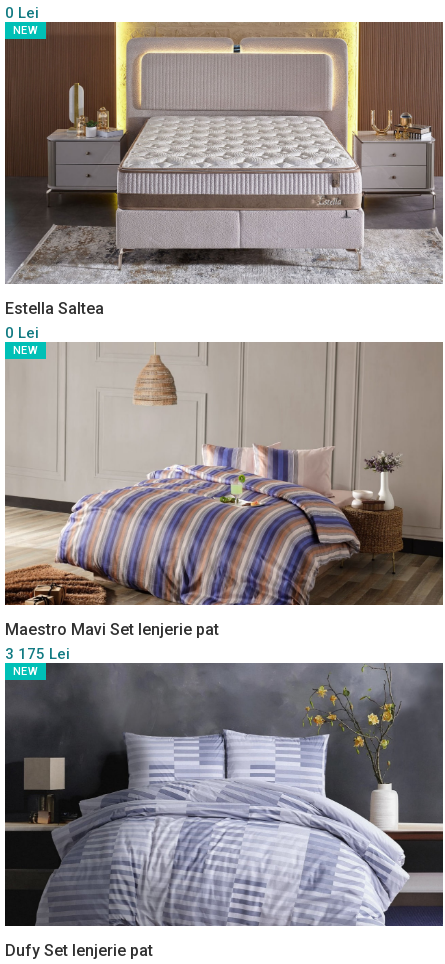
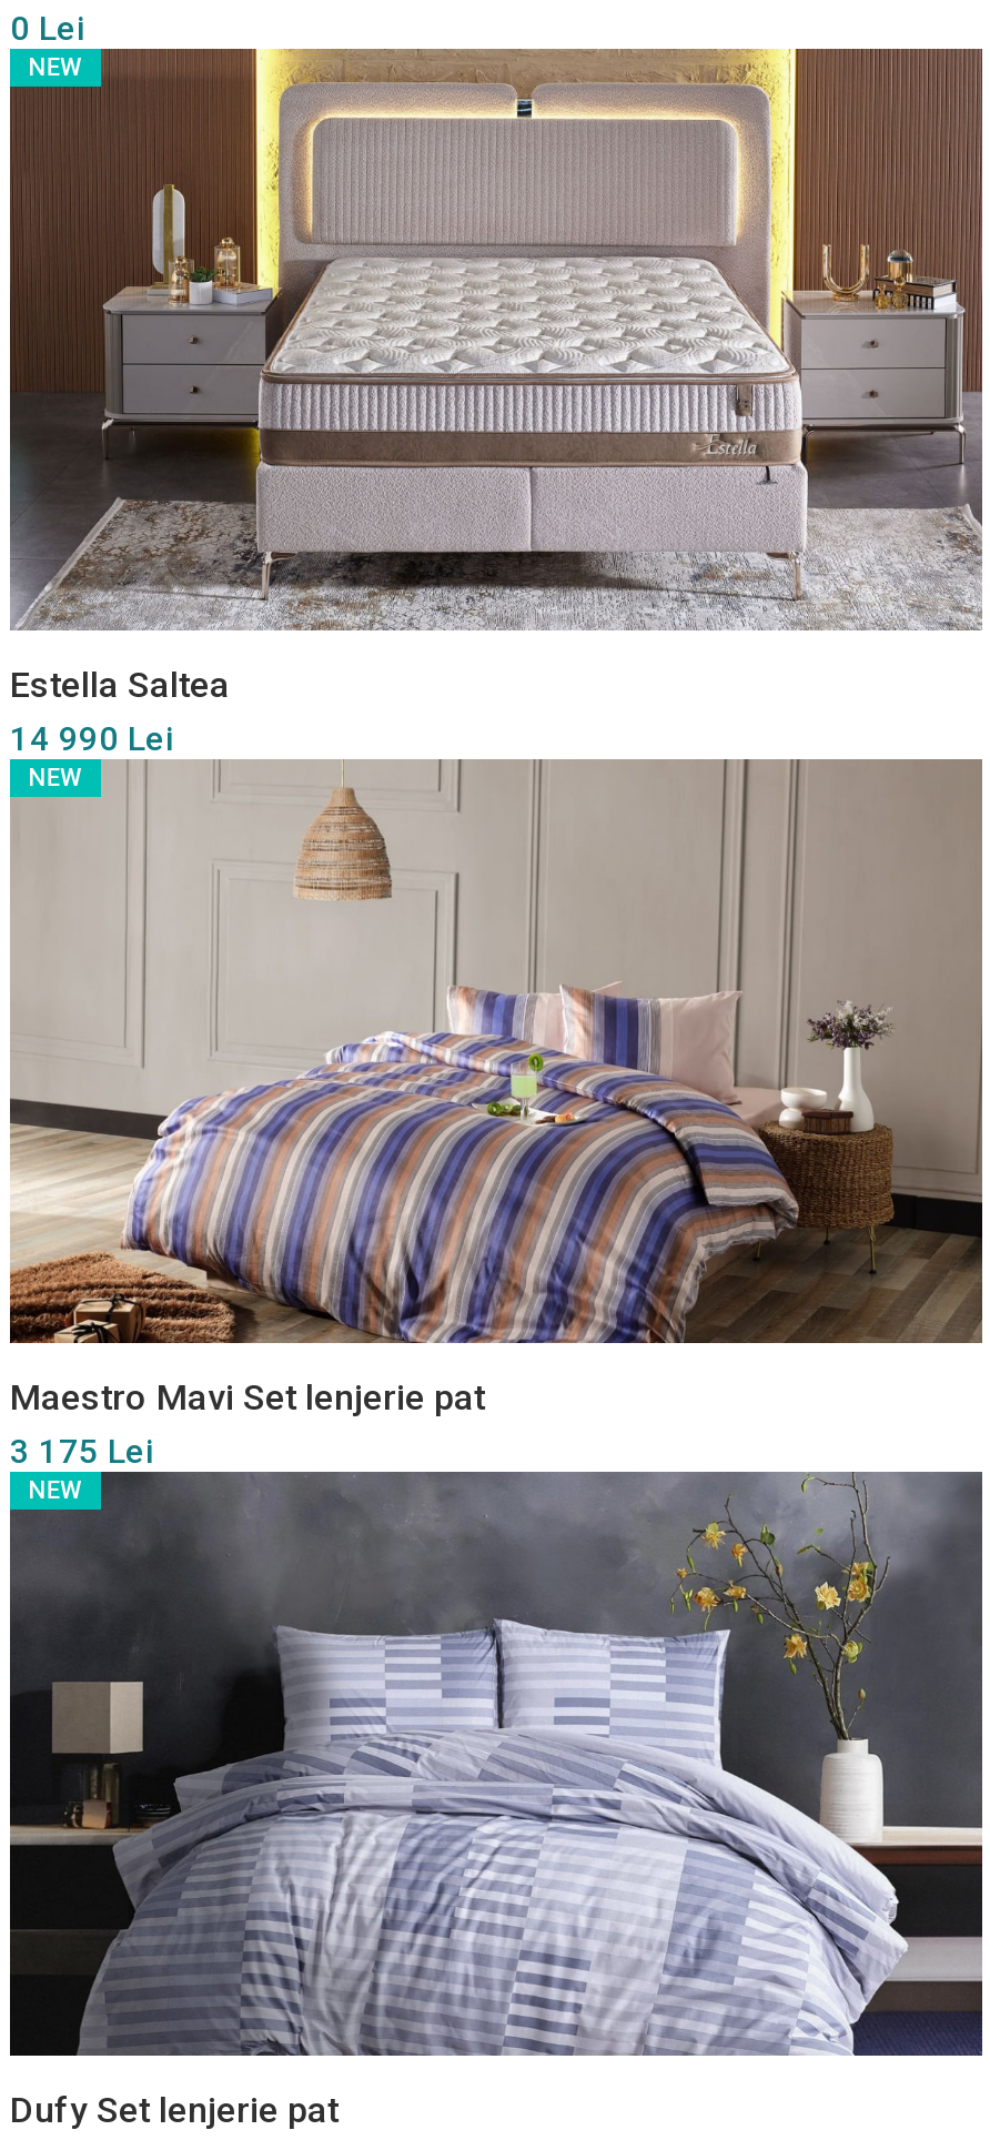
- 0 Lei
+ 14 990 Lei
